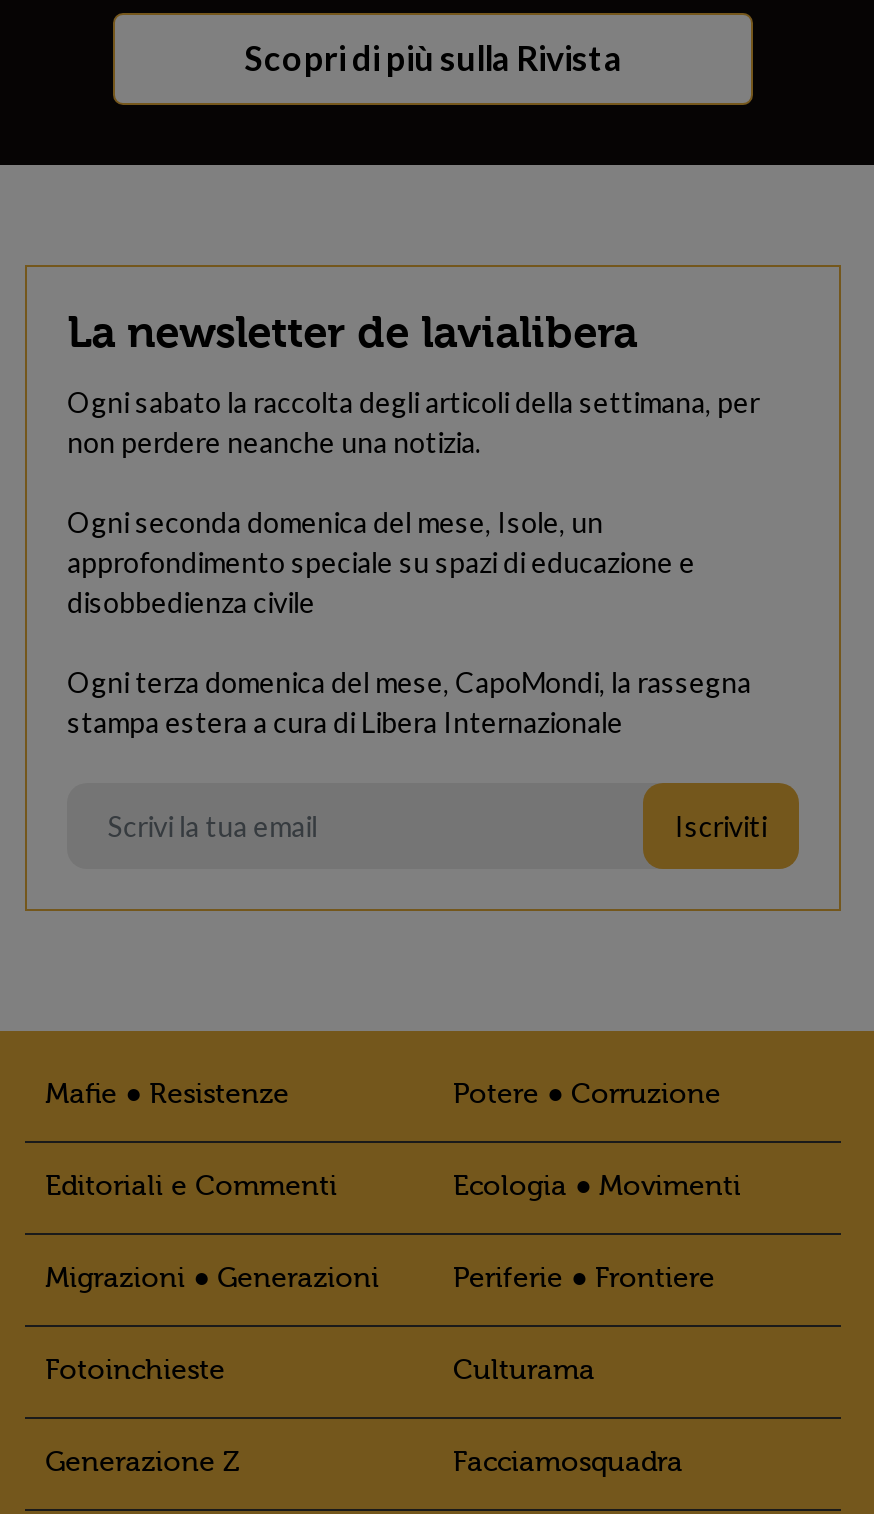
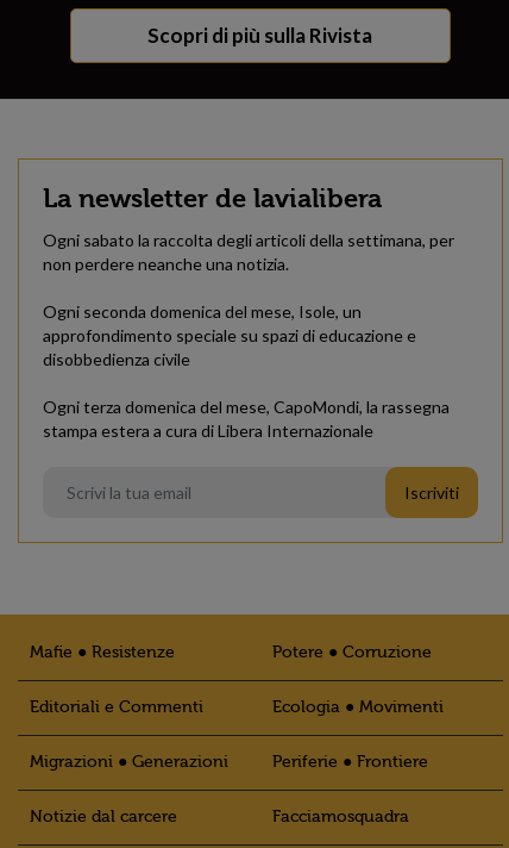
- Fotoinchieste
- Culturama
- Generazione Z
+ Notizie dal carcere
